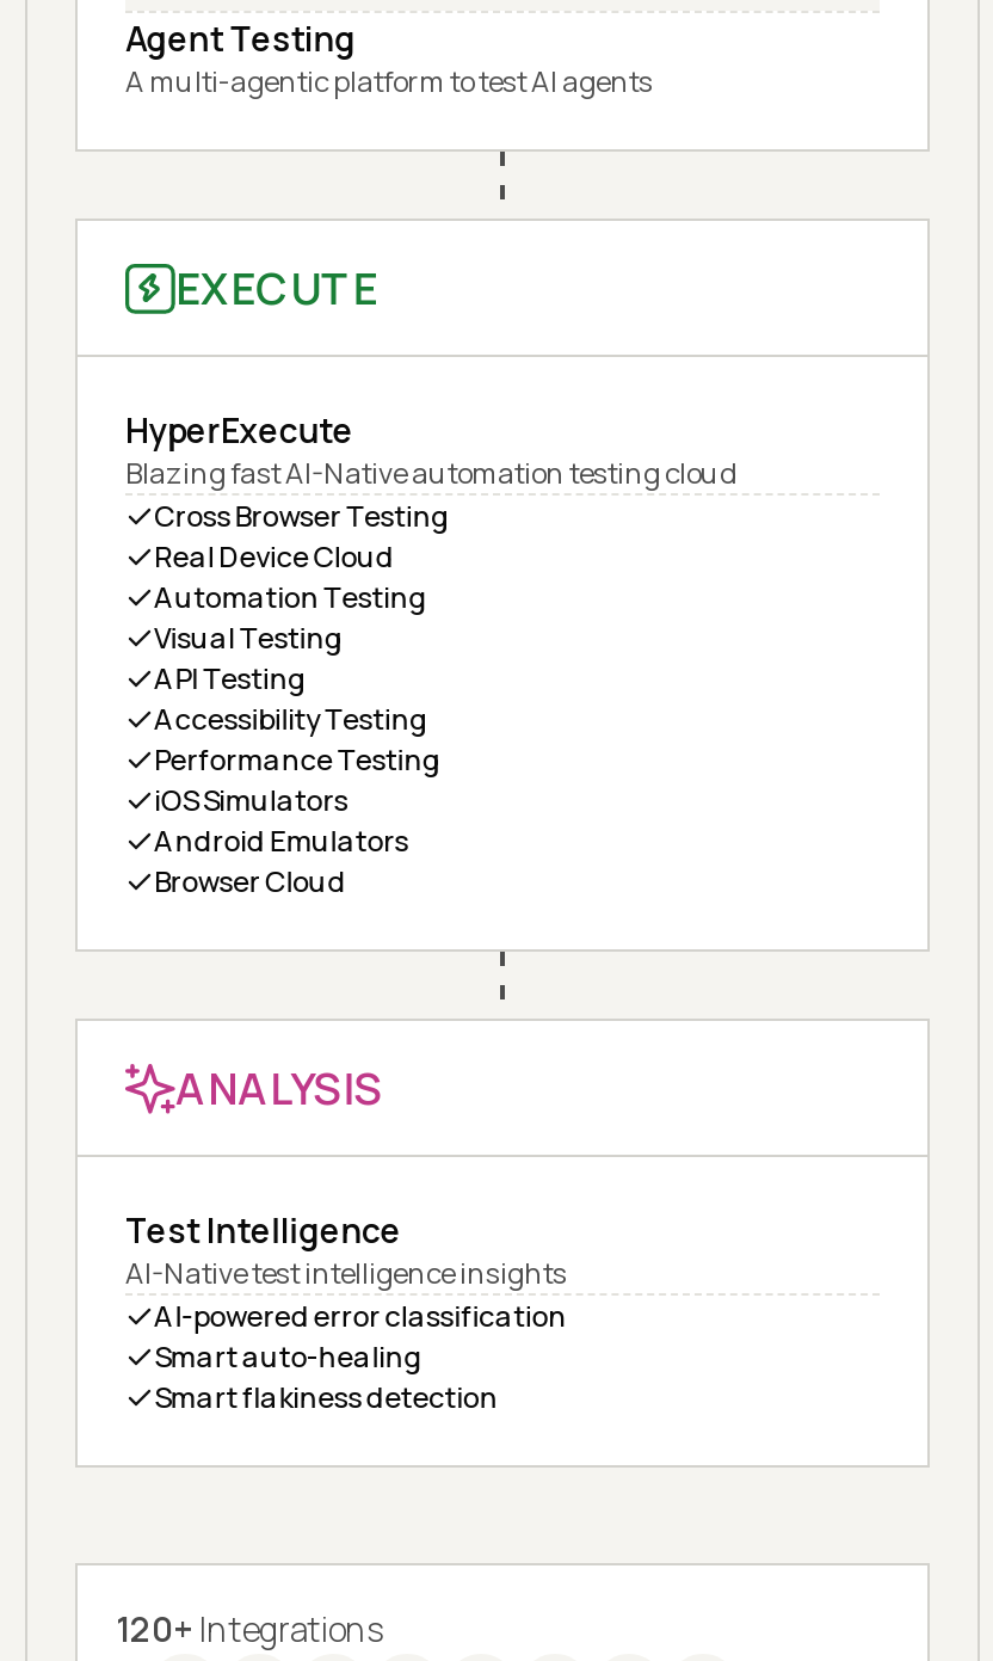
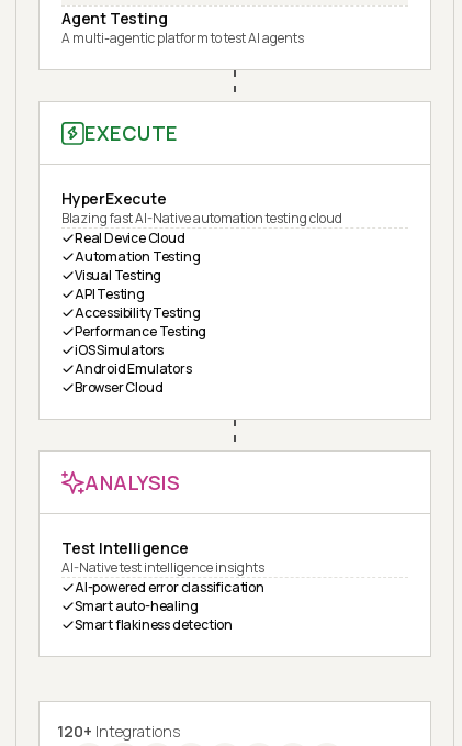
- Cross Browser Testing
